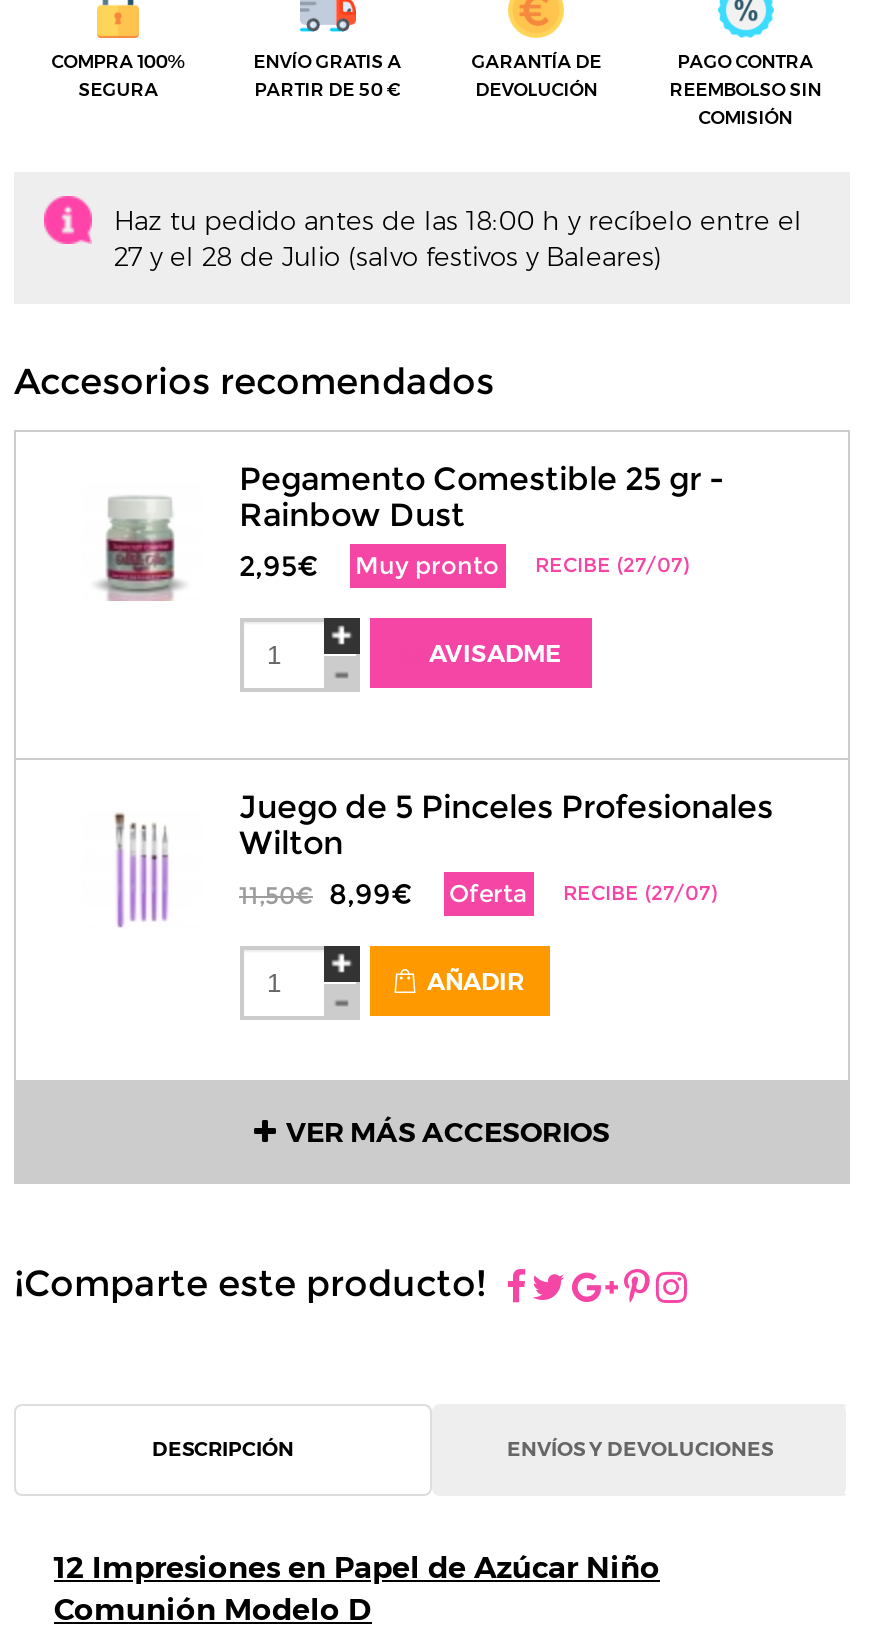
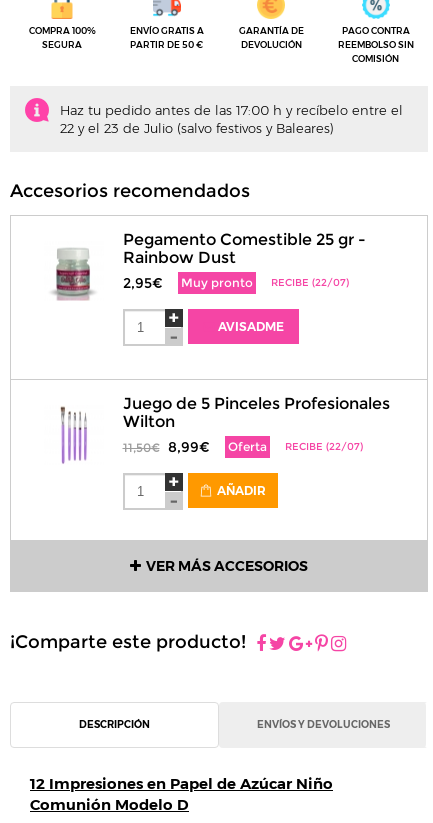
- Haz tu pedido antes de las 18:00 h y recíbelo entre el
+ Haz tu pedido antes de las 17:00 h y recíbelo entre el

- 27 y el 28 de Julio (salvo festivos y Baleares)
+ 22 y el 23 de Julio (salvo festivos y Baleares)

- 2,95€ Muy pronto RECIBE (27/07)
+ 2,95€ Muy pronto RECIBE (22/07)

- RECIBE (27/07)
+ RECIBE (22/07)
